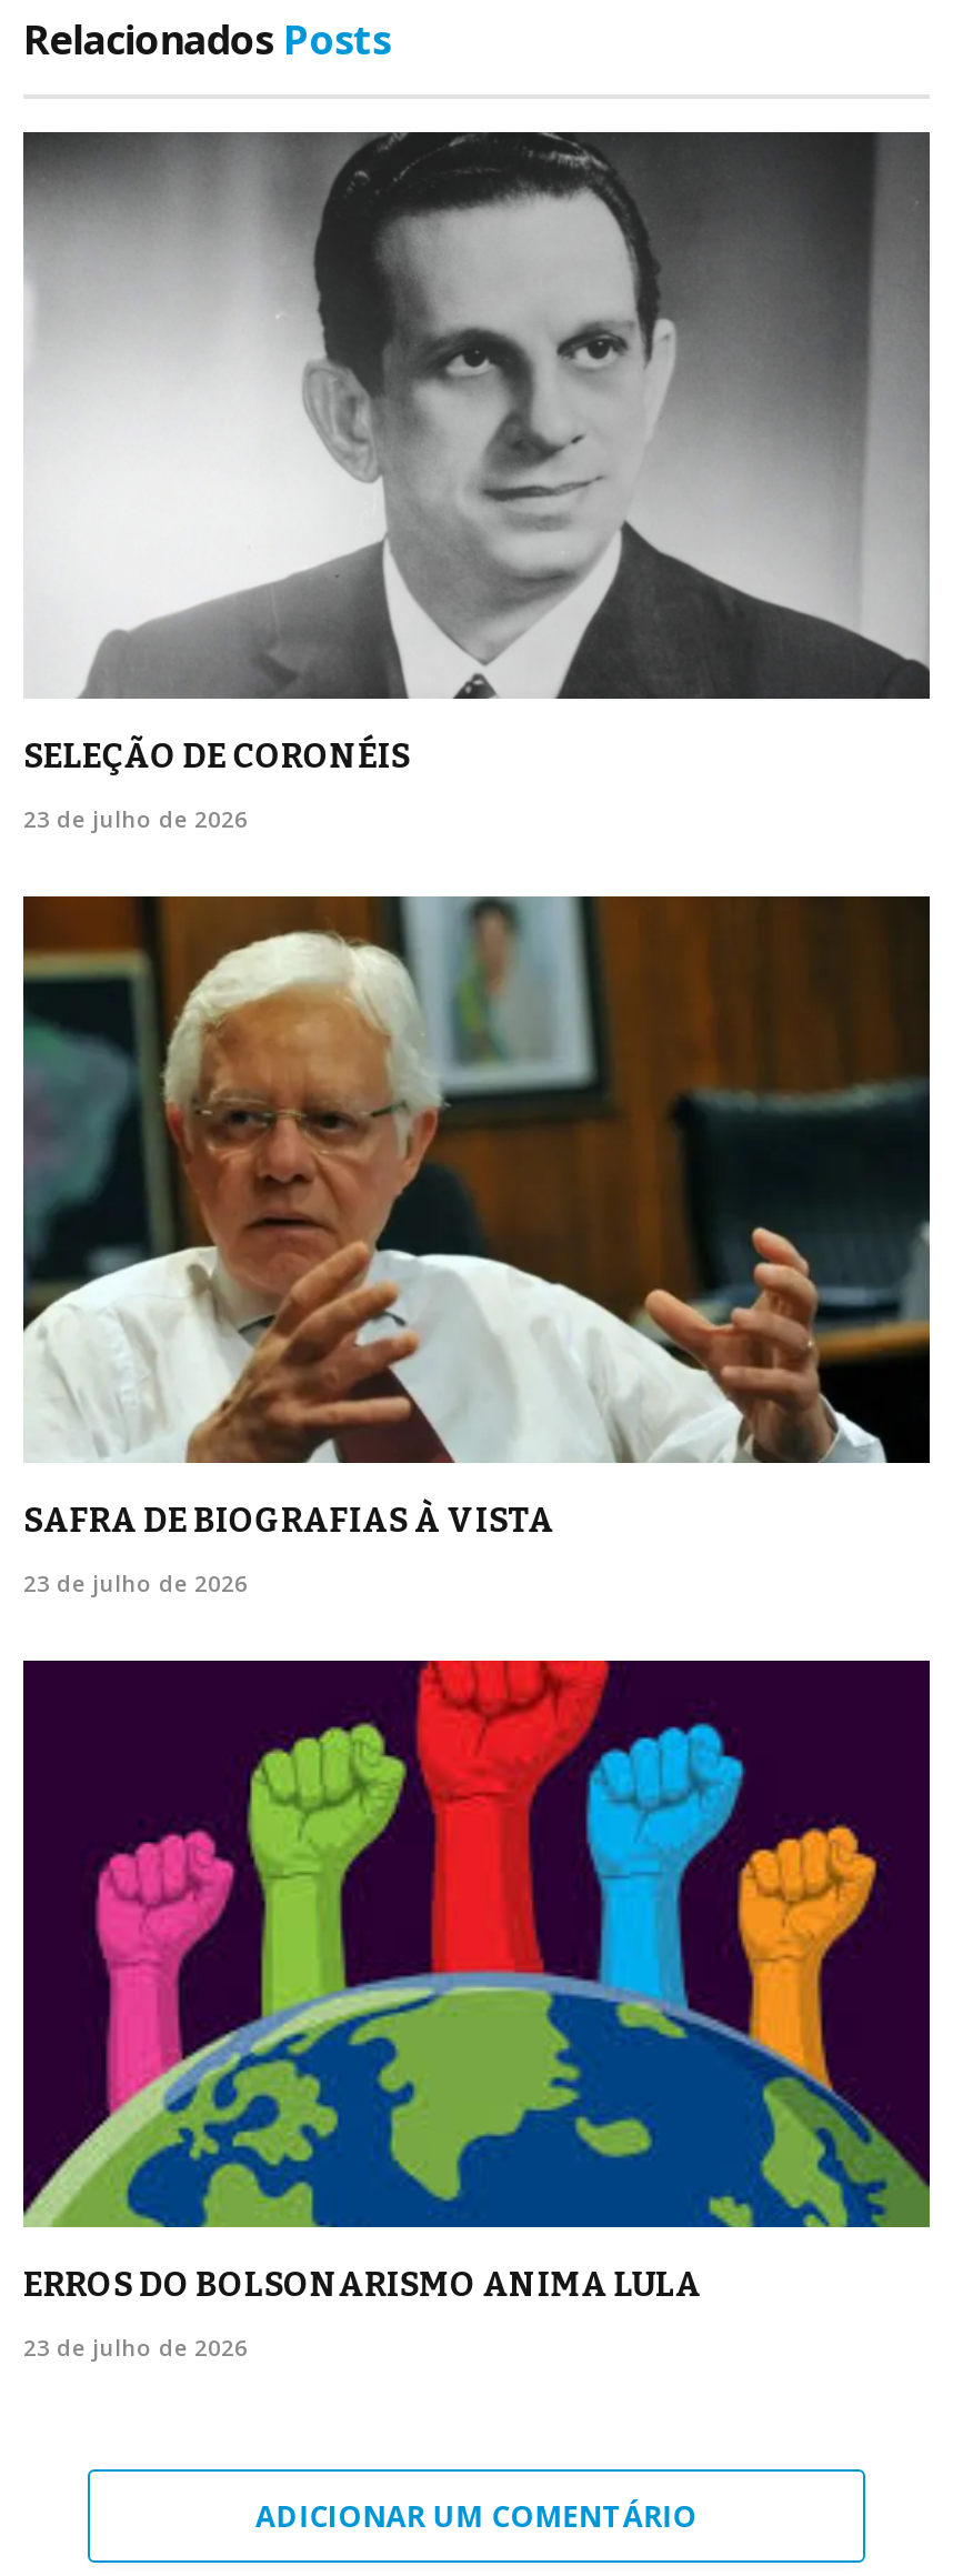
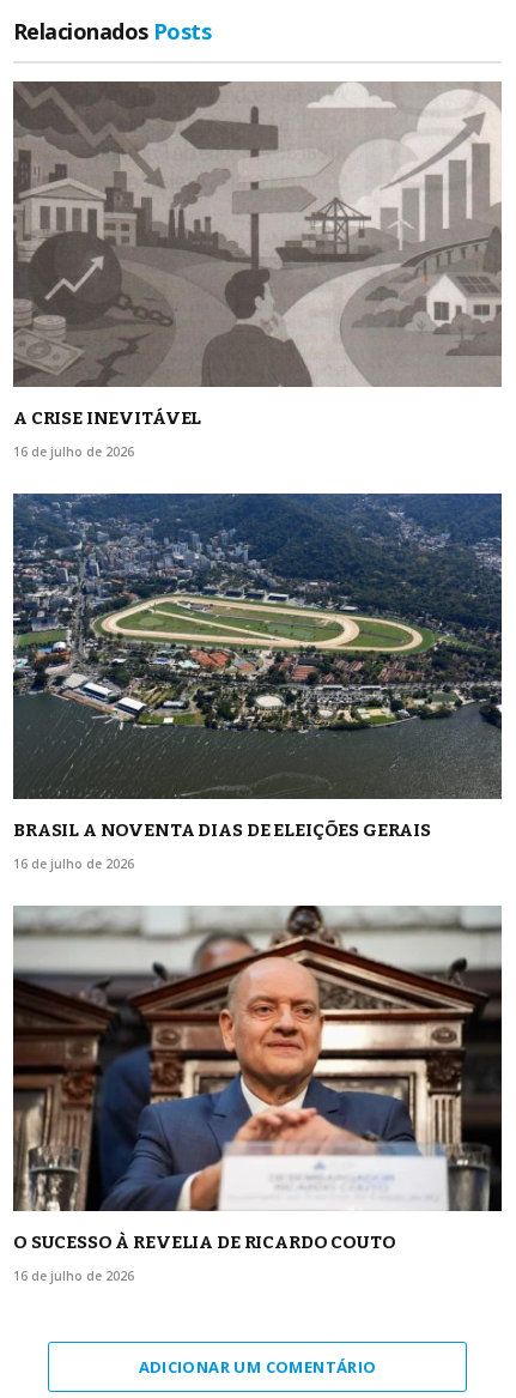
- [image]
- SELEÇÃO DE CORONÉIS
+ [image]
+ A CRISE INEVITÁVEL

- 23 de julho de 2026
+ 16 de julho de 2026

- [image]
- SAFRA DE BIOGRAFIAS À VISTA
+ [image]
+ BRASIL A NOVENTA DIAS DE ELEIÇÕES GERAIS

- 23 de julho de 2026
+ 16 de julho de 2026

- [image]
- ERROS DO BOLSONARISMO ANIMA LULA
+ [image]
+ O SUCESSO À REVELIA DE RICARDO COUTO

- 23 de julho de 2026
+ 16 de julho de 2026
